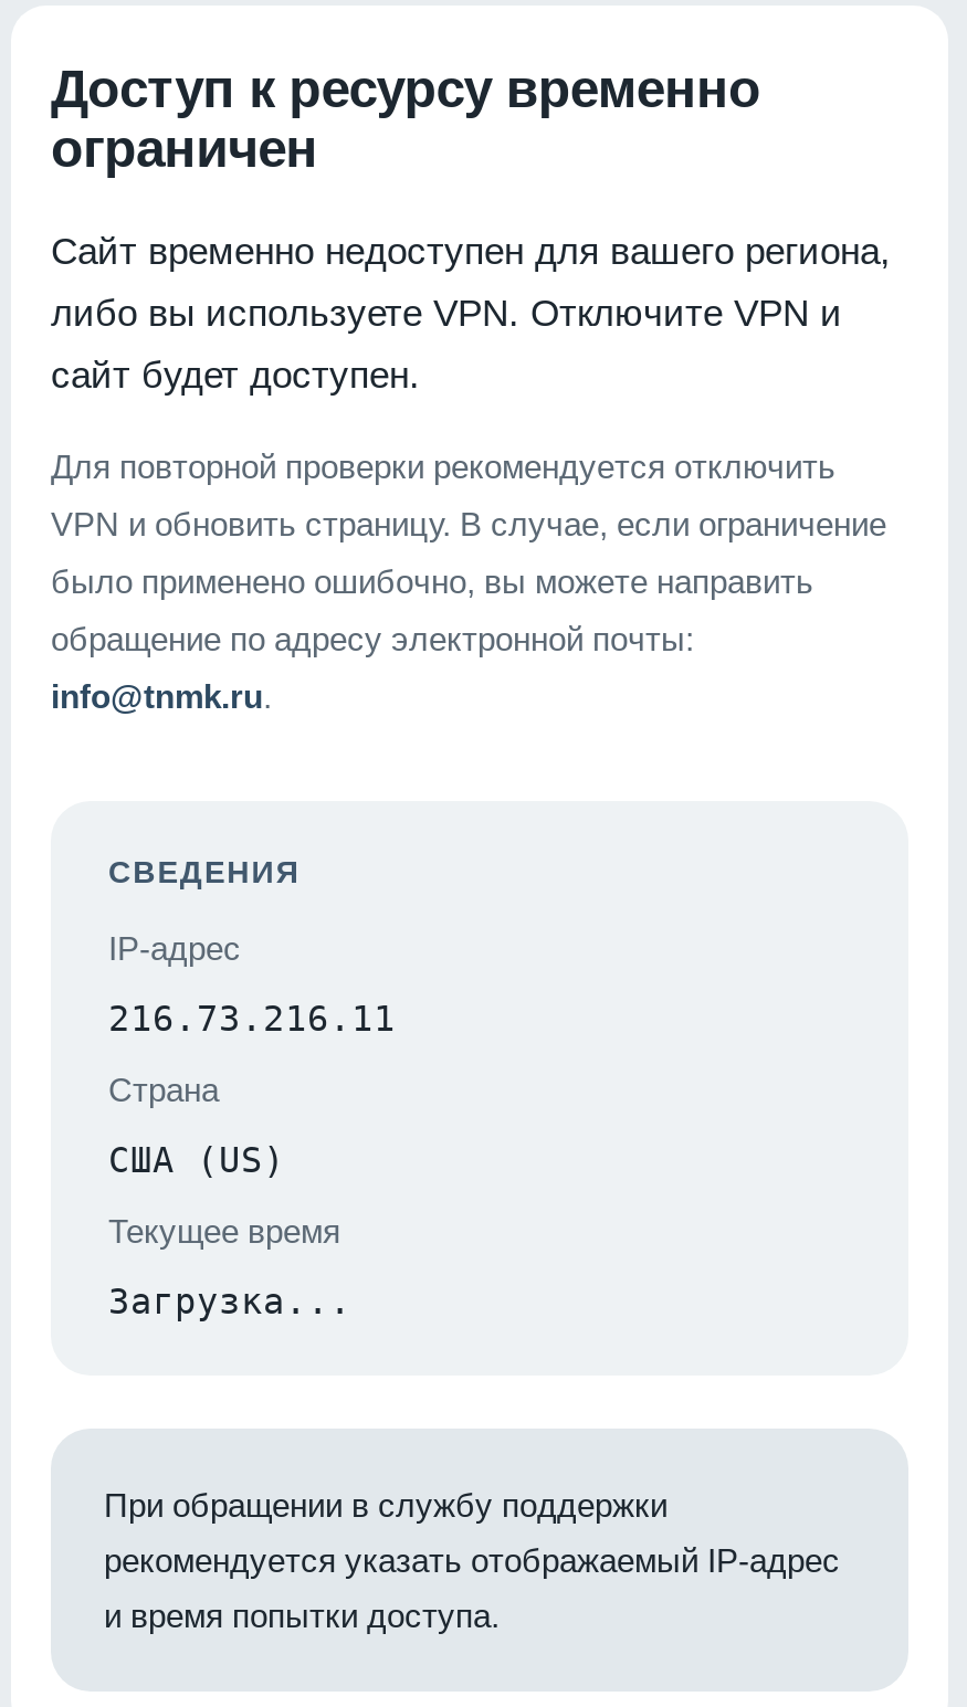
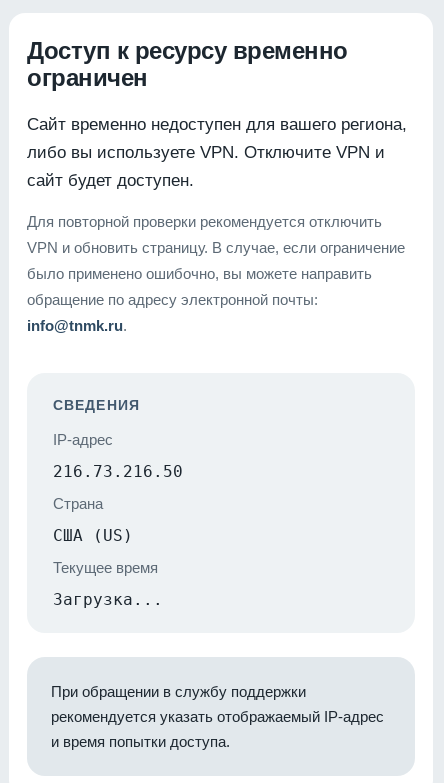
- 216.73.216.11
+ 216.73.216.50
